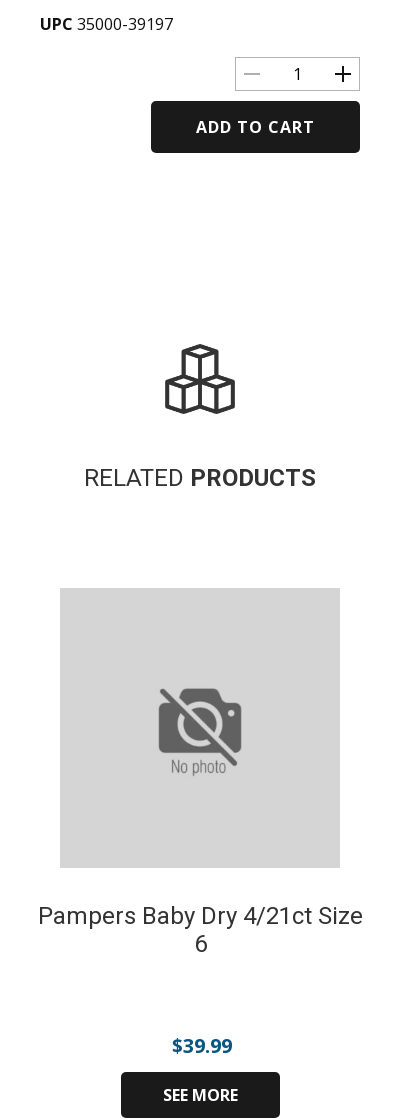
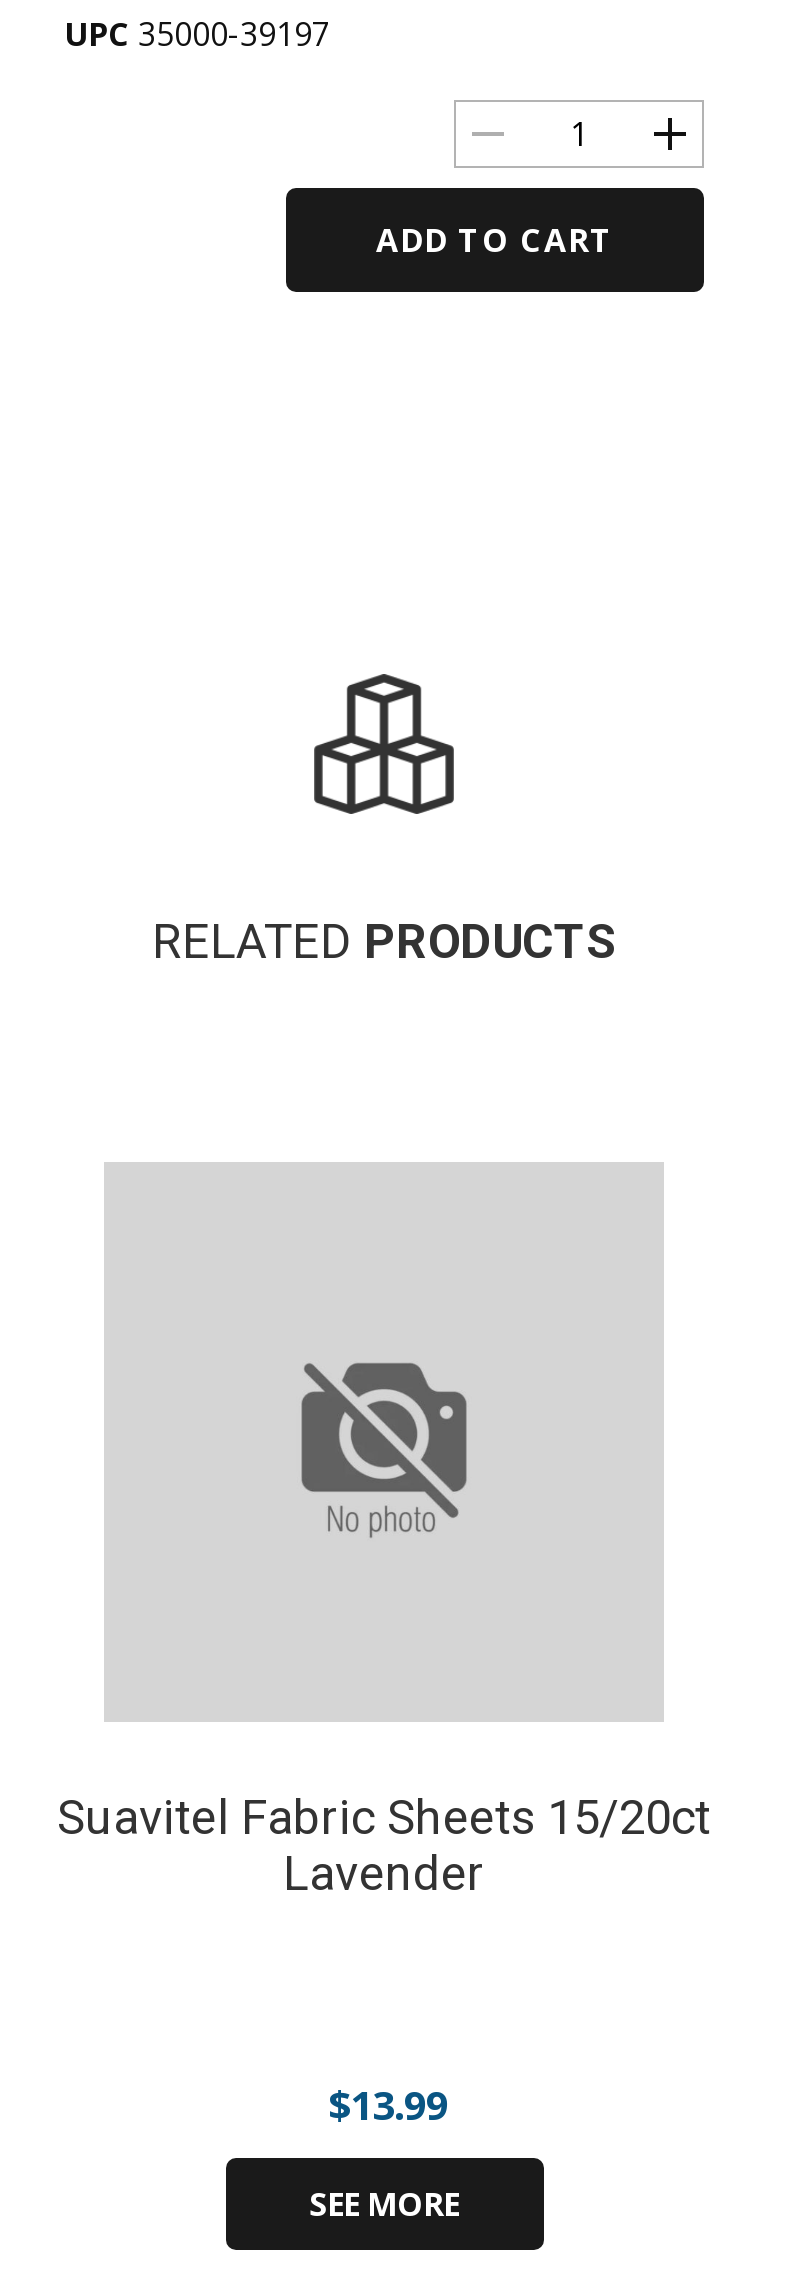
- Pampers Baby Dry 4/21ct Size
- 6
+ Suavitel Fabric Sheets 15/20ct
+ Lavender

- $39.99
+ $13.99
